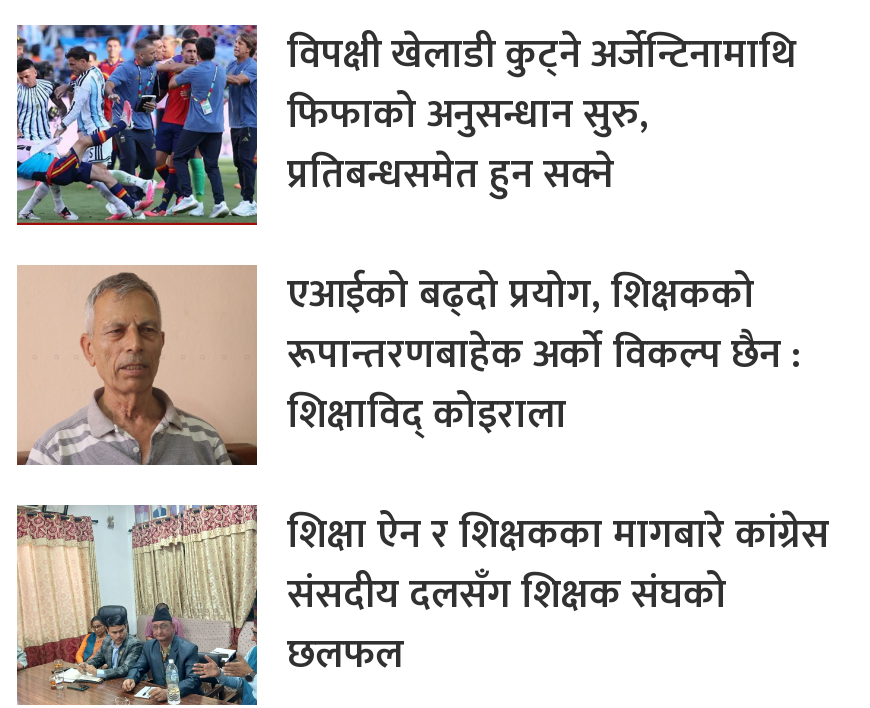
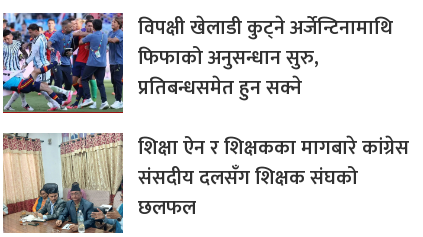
- [image]
- एआईको बढ्दो प्रयोग, शिक्षकको
- रूपान्तरणबाहेक अर्को विकल्प छैन :
- शिक्षाविद् कोइराला
